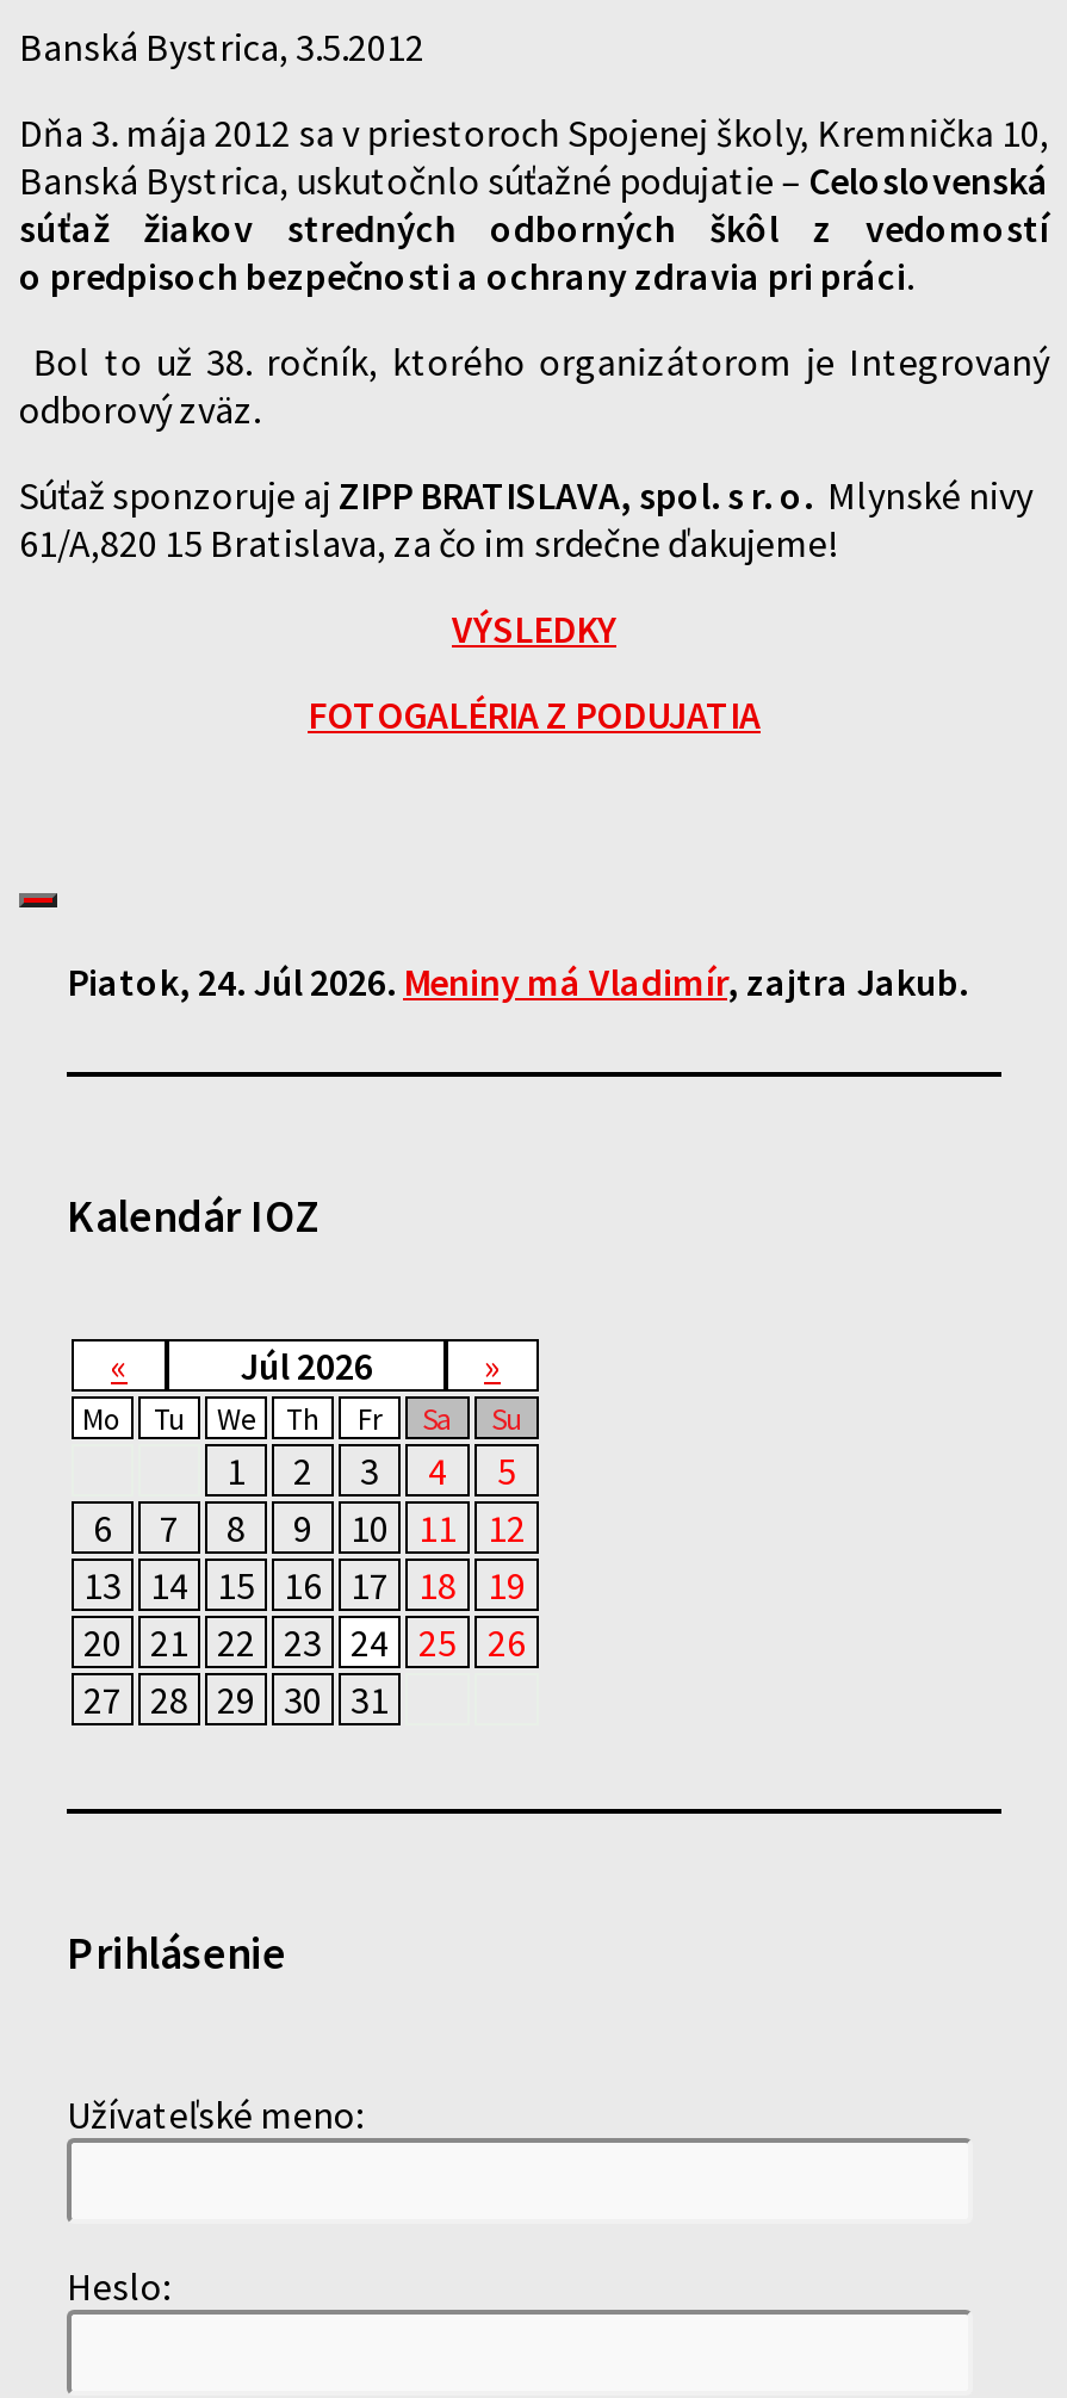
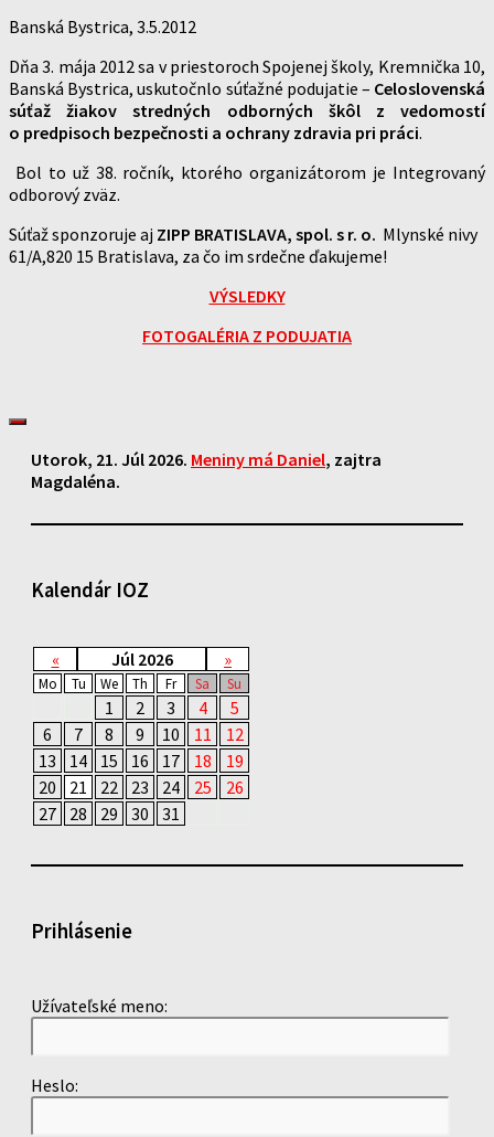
- Piatok, 24. Júl 2026. Meniny má Vladimír, zajtra Jakub.
+ Utorok, 21. Júl 2026. Meniny má Daniel, zajtra
+ Magdaléna.
